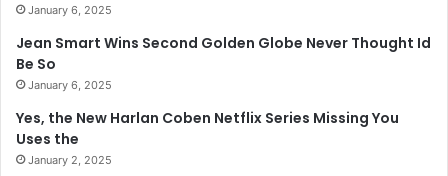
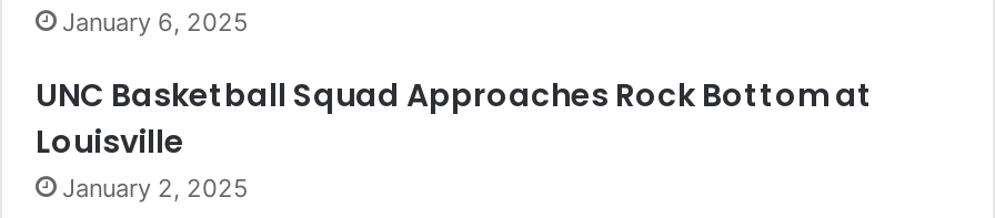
- Jean Smart Wins Second Golden Globe Never Thought Id
- Be So
- January 6, 2025
- Yes, the New Harlan Coben Netflix Series Missing You
- Uses the
+ UNC Basketball Squad Approaches Rock Bottom at
+ Louisville
